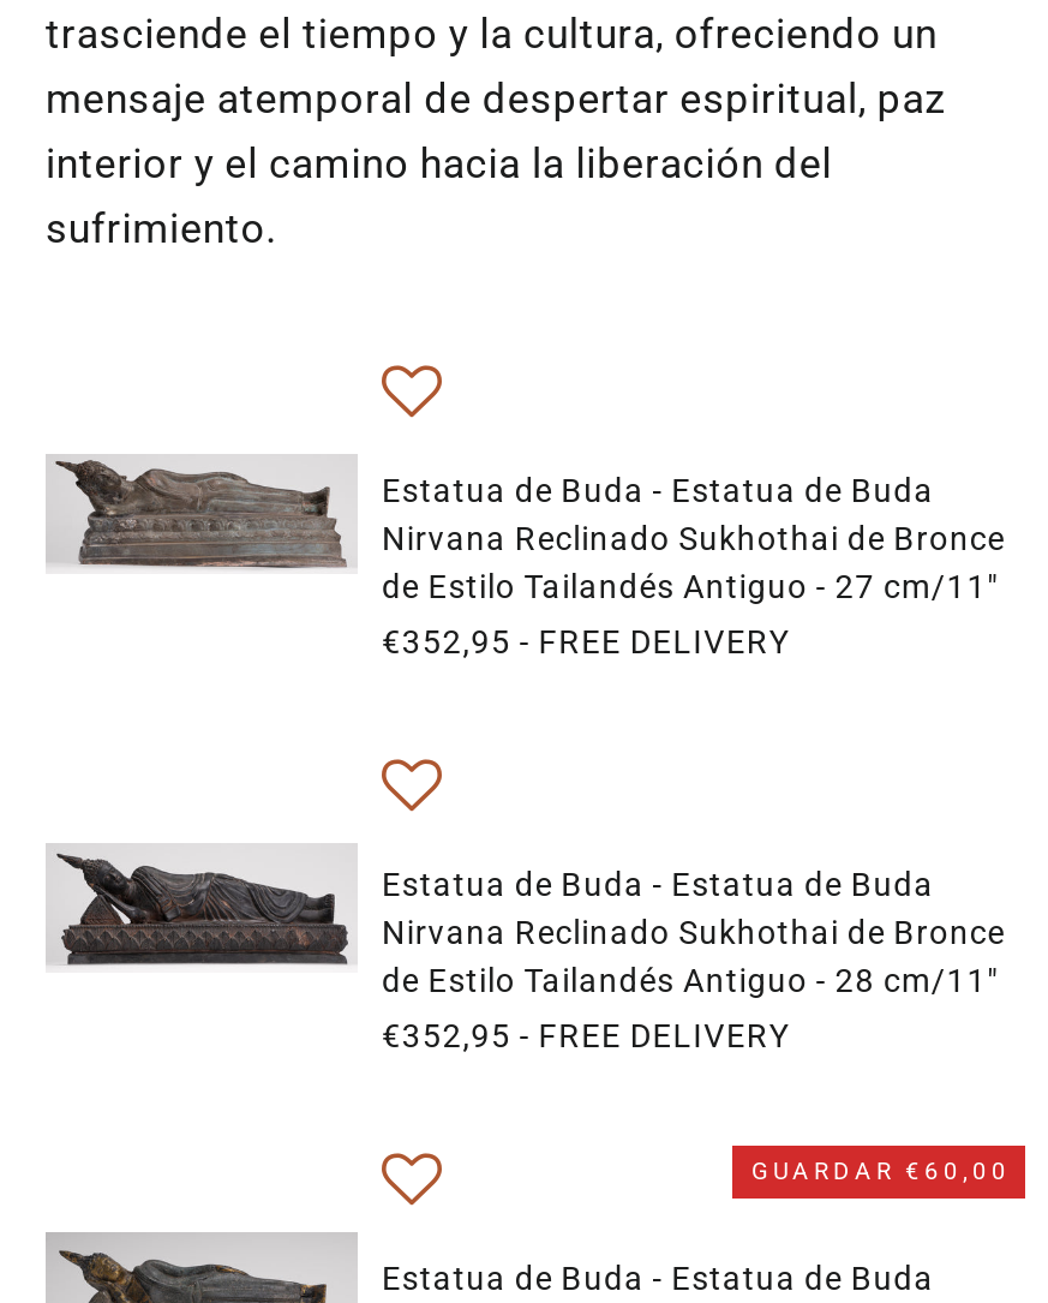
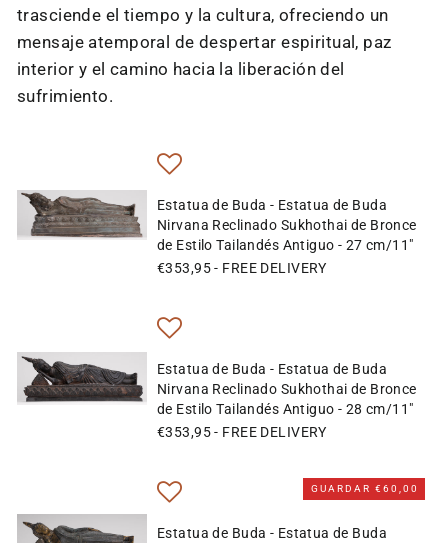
- €352,95 - FREE DELIVERY
+ €353,95 - FREE DELIVERY

- €352,95 - FREE DELIVERY
+ €353,95 - FREE DELIVERY
